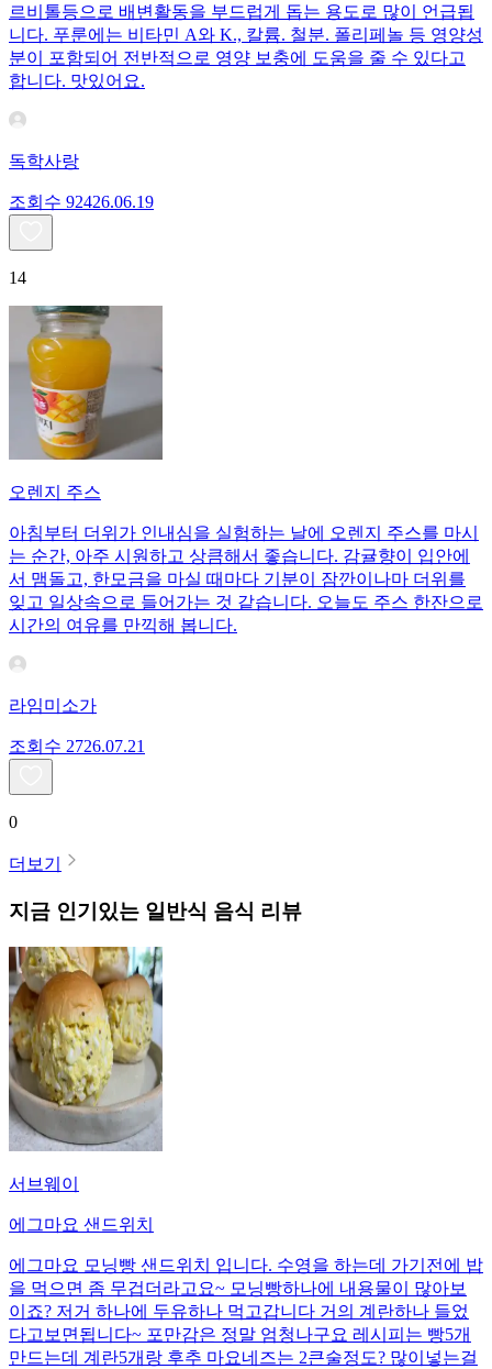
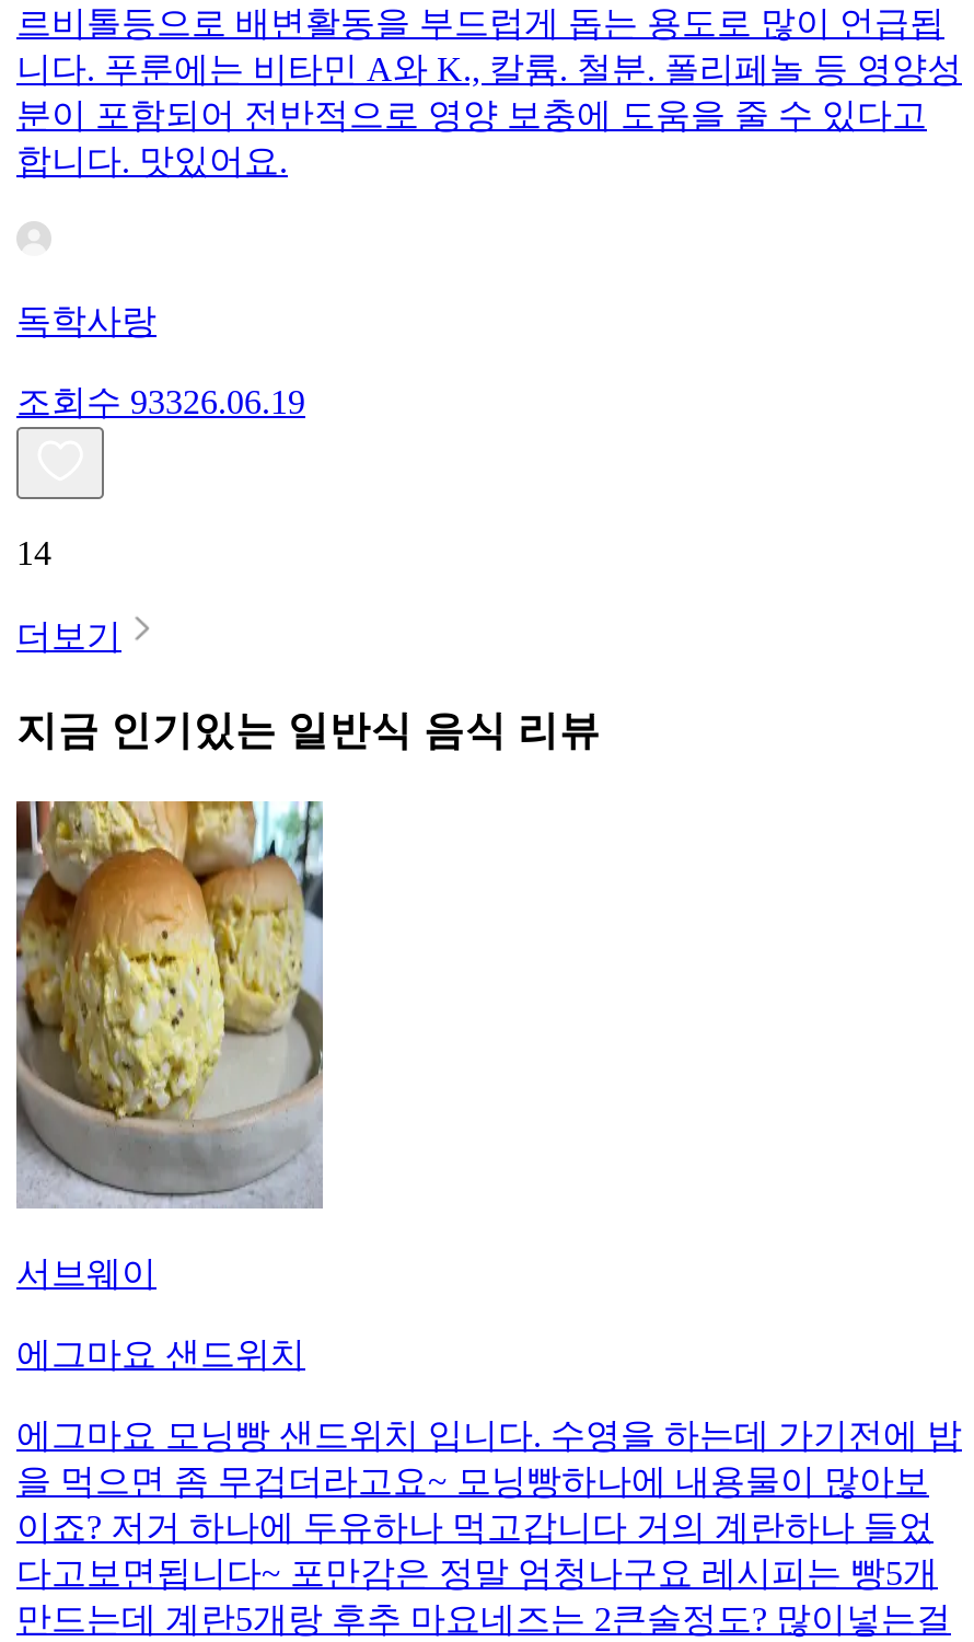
- 조회수 92426.06.19
+ 조회수 93326.06.19

- [image]
- 오렌지 주스
- 아침부터 더위가 인내심을 실험하는 날에 오렌지 주스를 마시
- 는 순간, 아주 시원하고 상큼해서 좋습니다. 감귤향이 입안에
- 서 맴돌고, 한모금을 마실 때마다 기분이 잠깐이나마 더위를
- 잊고 일상속으로 들어가는 것 같습니다. 오늘도 주스 한잔으로
- 시간의 여유를 만끽해 봅니다.

- 라임미소가
- 조회수 2726.07.21

- 0
